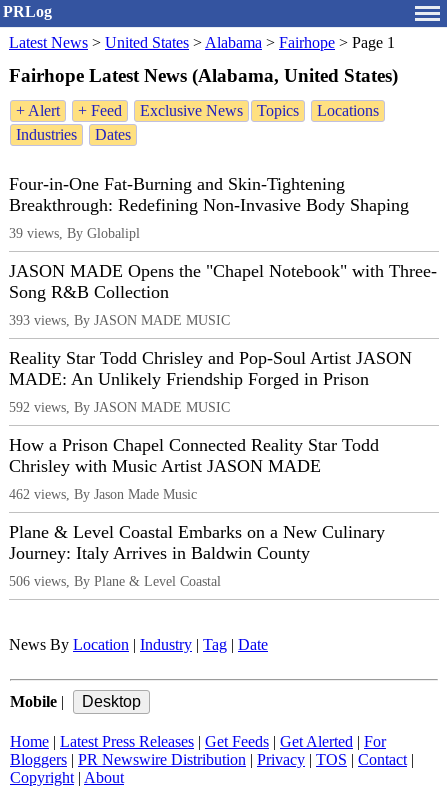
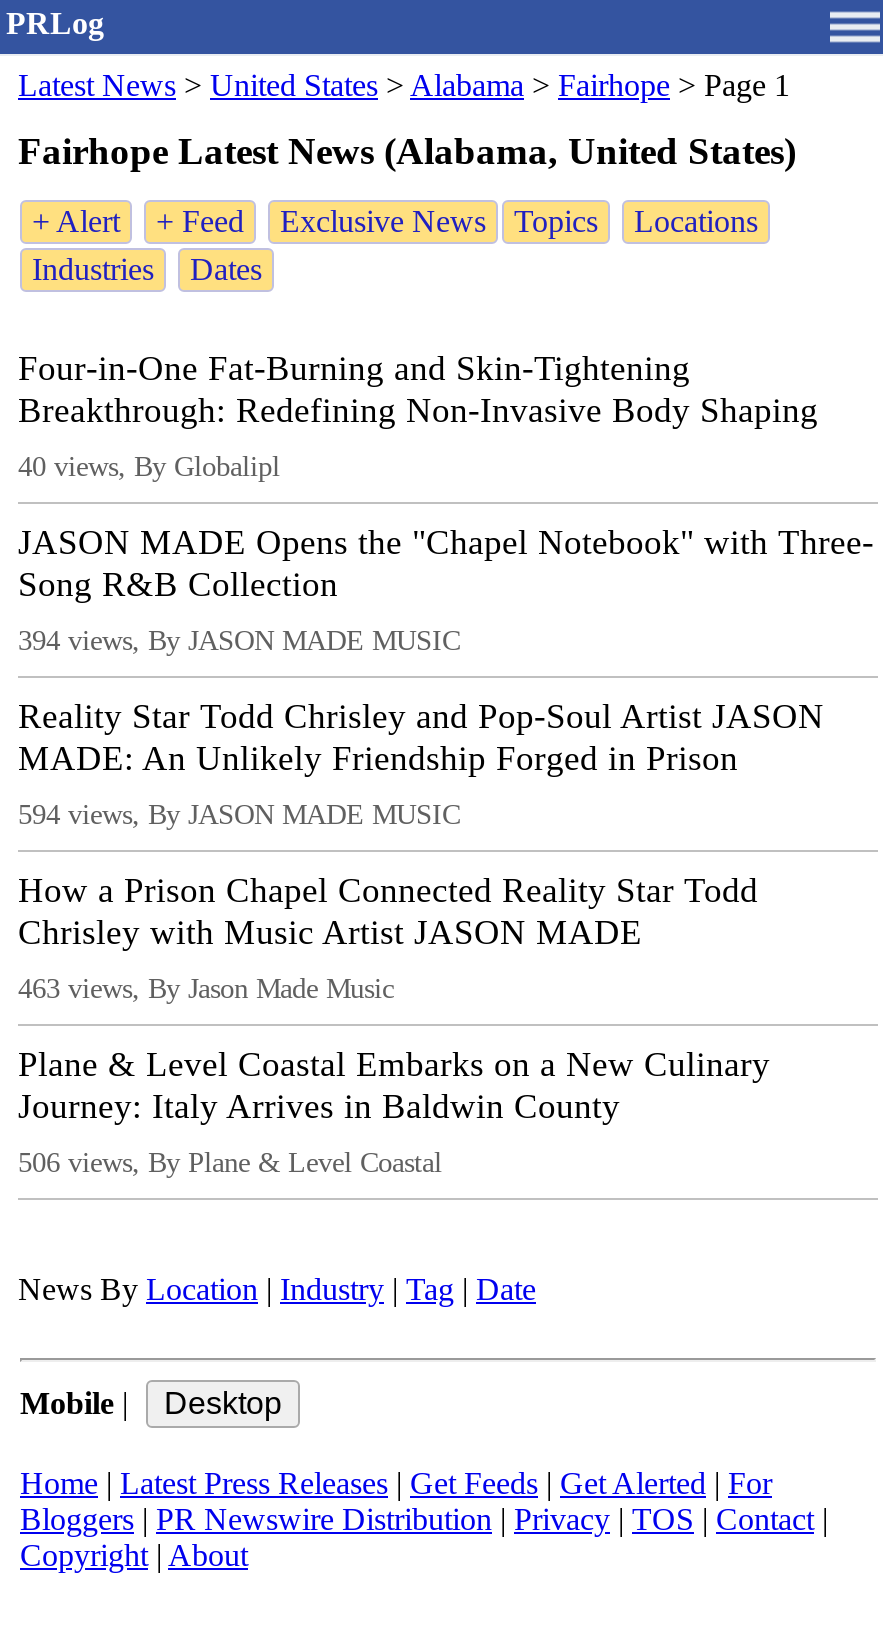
- 39 views, By Globalipl
+ 40 views, By Globalipl

- 393 views, By JASON MADE MUSIC
+ 394 views, By JASON MADE MUSIC

- 592 views, By JASON MADE MUSIC
+ 594 views, By JASON MADE MUSIC

- 462 views, By Jason Made Music
+ 463 views, By Jason Made Music
